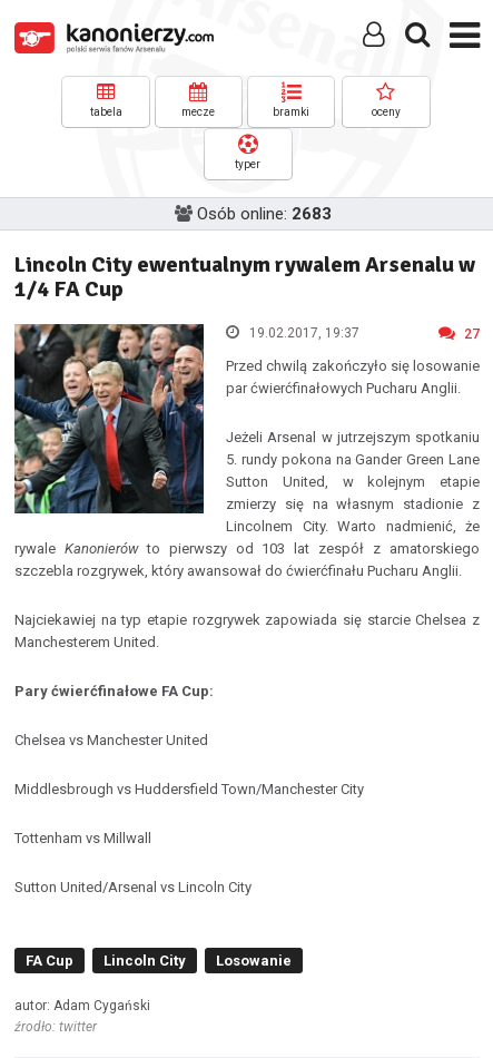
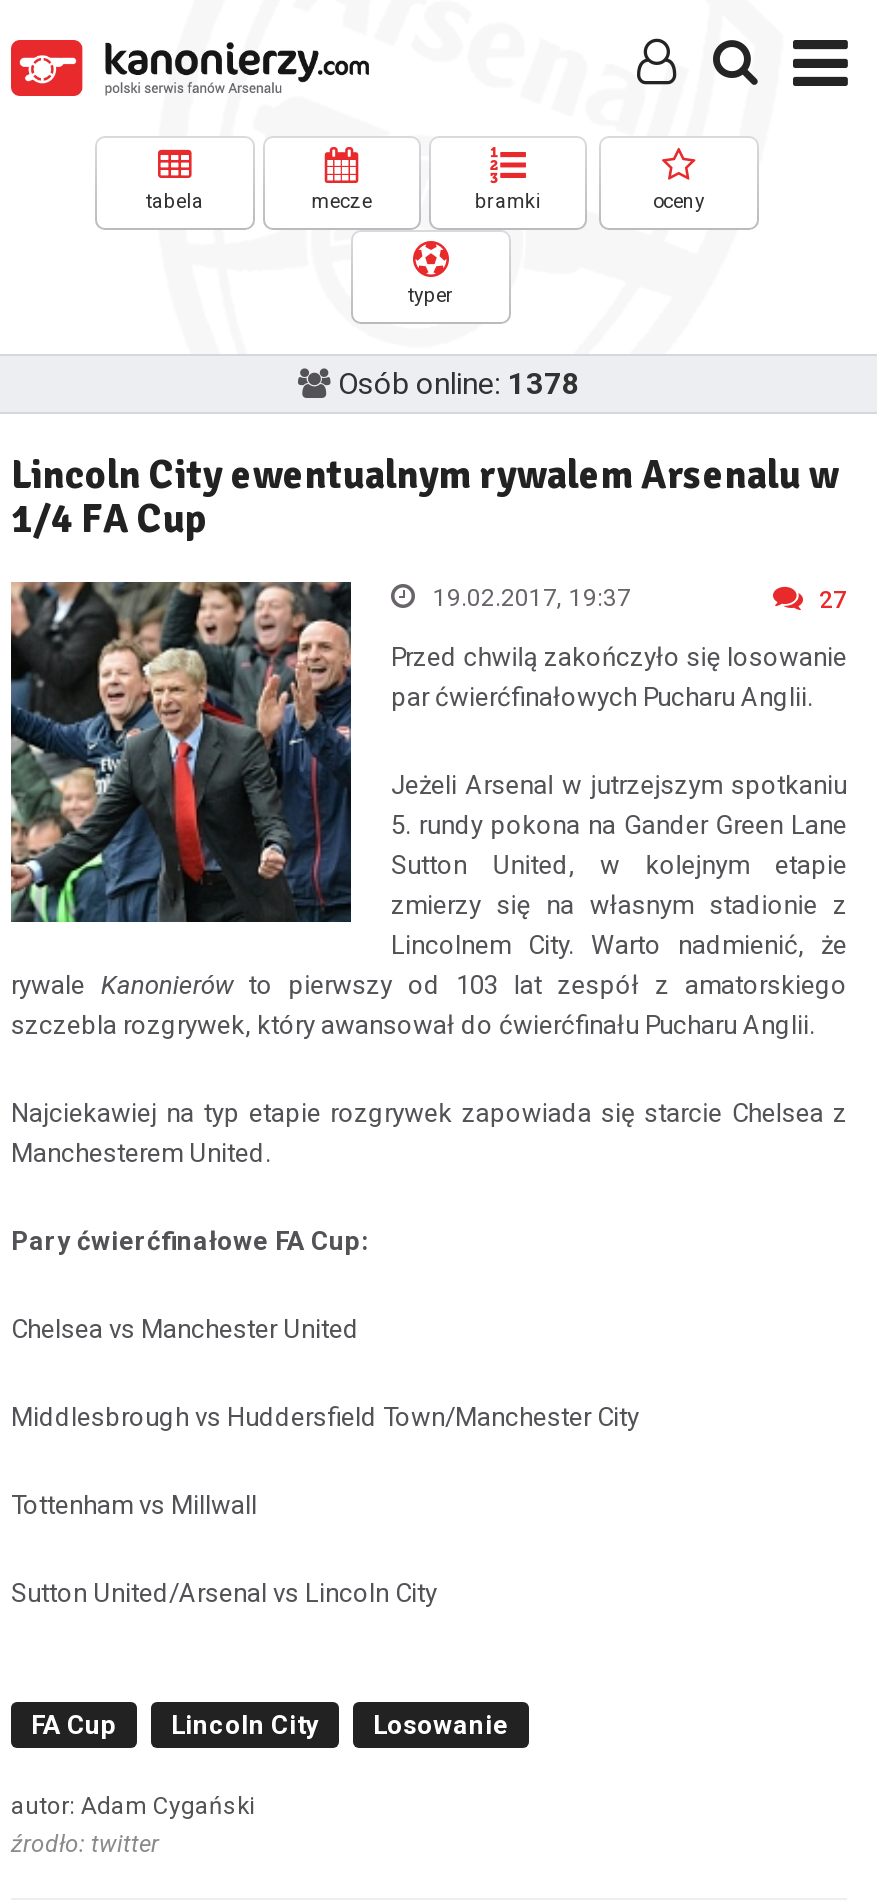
- Osób online: 2683
+ Osób online: 1378
